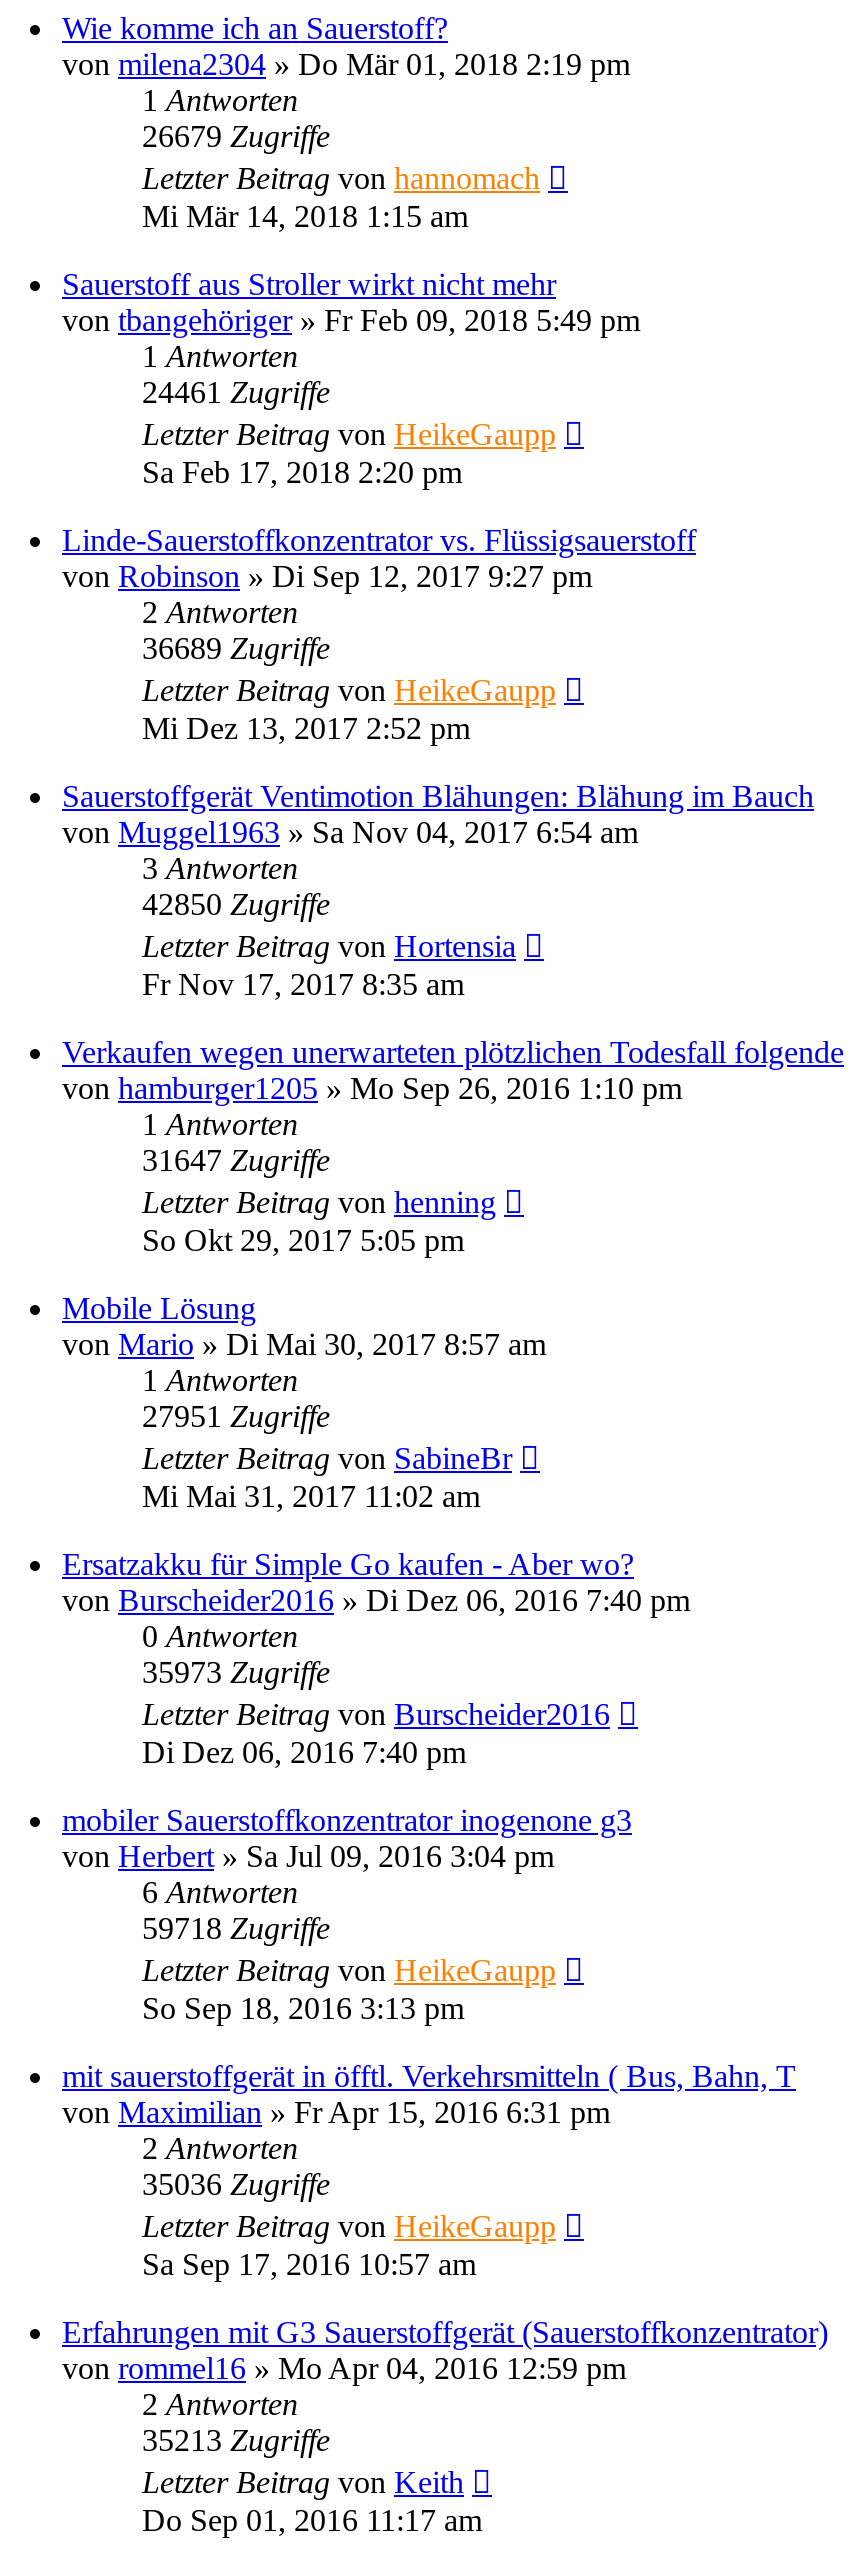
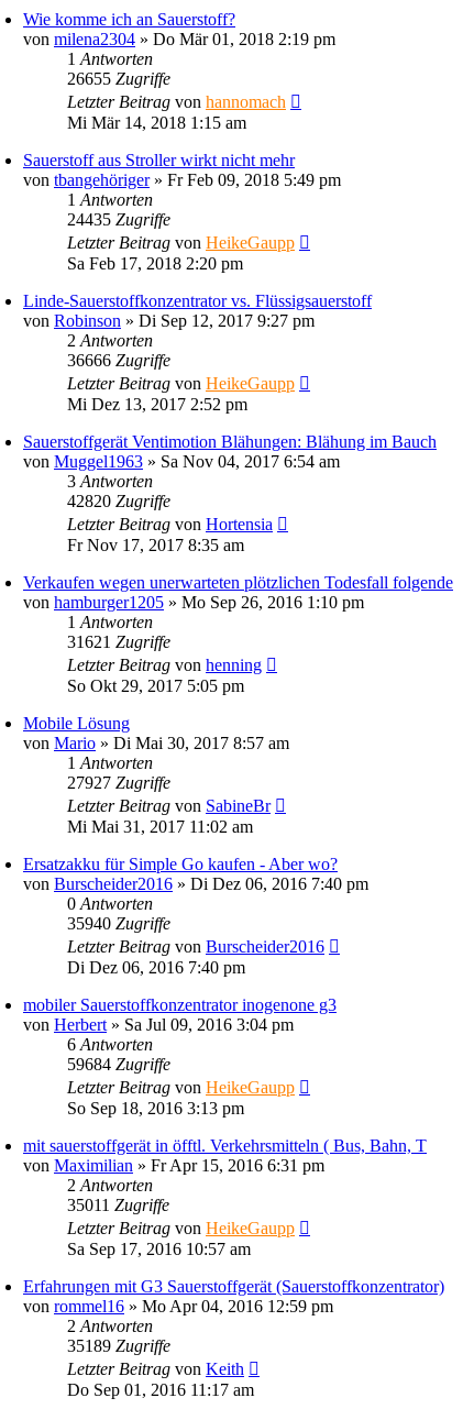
- 26679 Zugriffe
+ 26655 Zugriffe

- 24461 Zugriffe
+ 24435 Zugriffe

- 36689 Zugriffe
+ 36666 Zugriffe

- 42850 Zugriffe
+ 42820 Zugriffe

- 31647 Zugriffe
+ 31621 Zugriffe

- 27951 Zugriffe
+ 27927 Zugriffe

- 35973 Zugriffe
+ 35940 Zugriffe

- 59718 Zugriffe
+ 59684 Zugriffe

- 35036 Zugriffe
+ 35011 Zugriffe

- 35213 Zugriffe
+ 35189 Zugriffe
